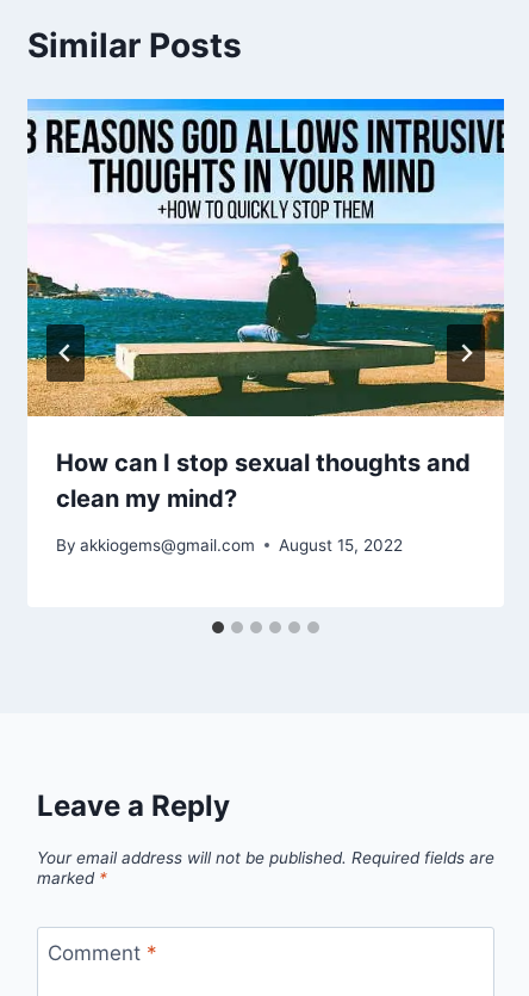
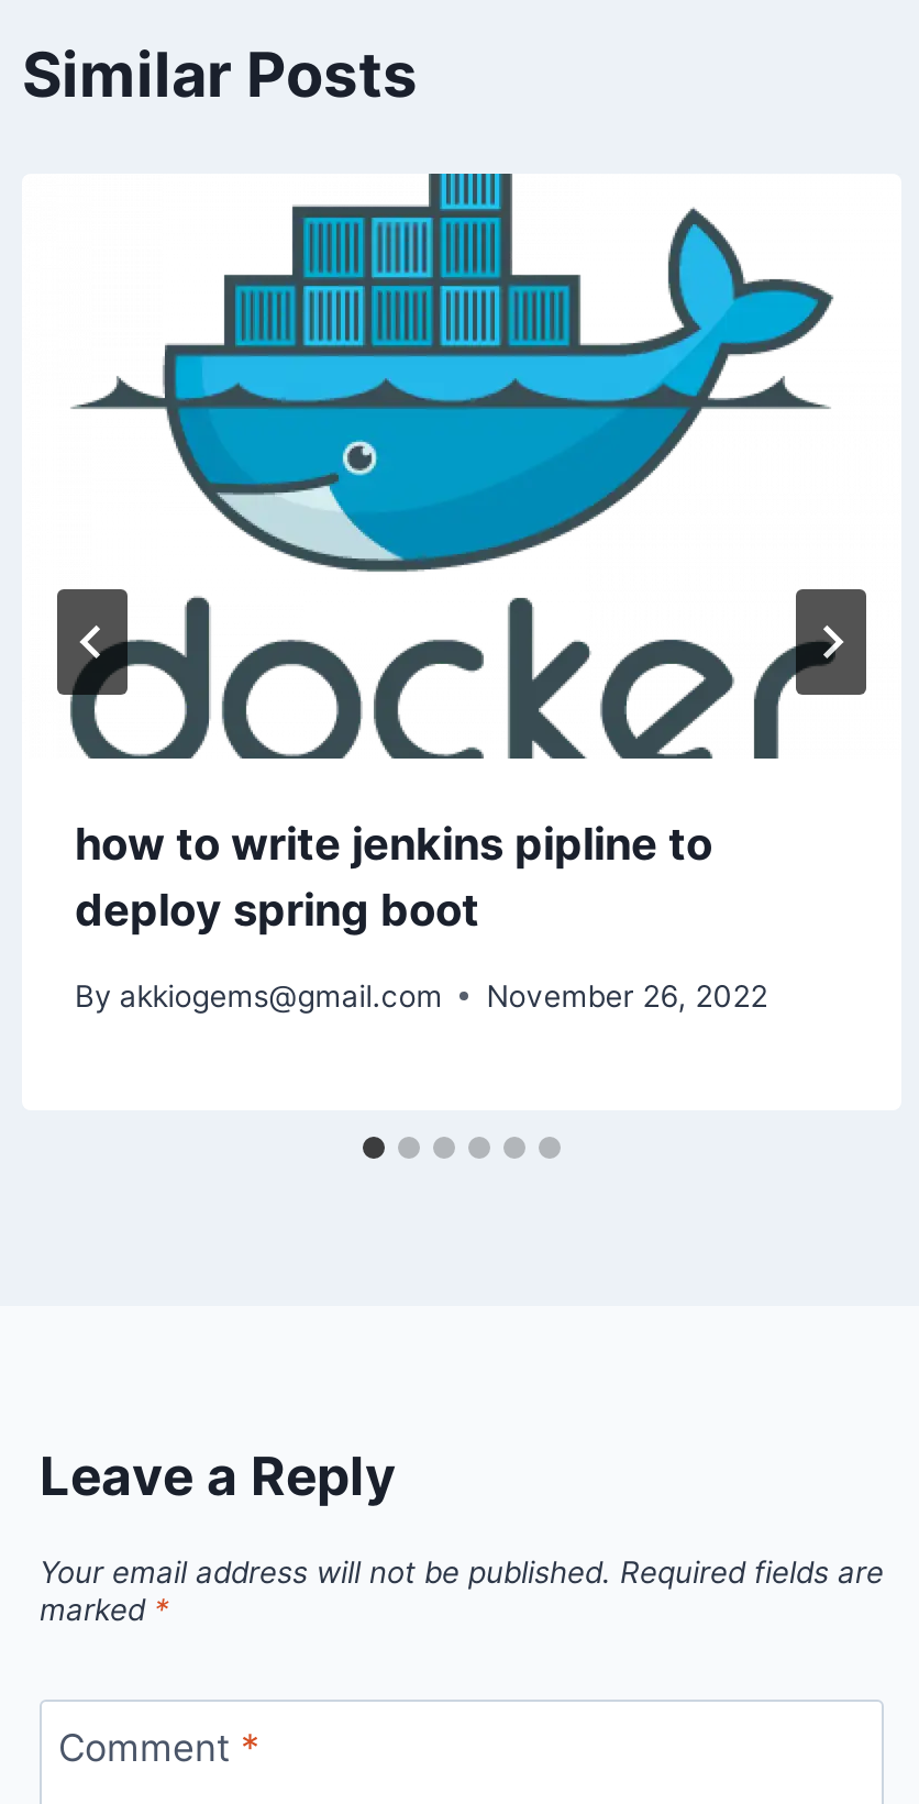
- [image]
- How can I stop sexual thoughts and
- clean my mind?
+ [image]
+ how to write jenkins pipline to
+ deploy spring boot

- By akkiogems@gmail.com August 15, 2022
+ By akkiogems@gmail.com November 26, 2022
